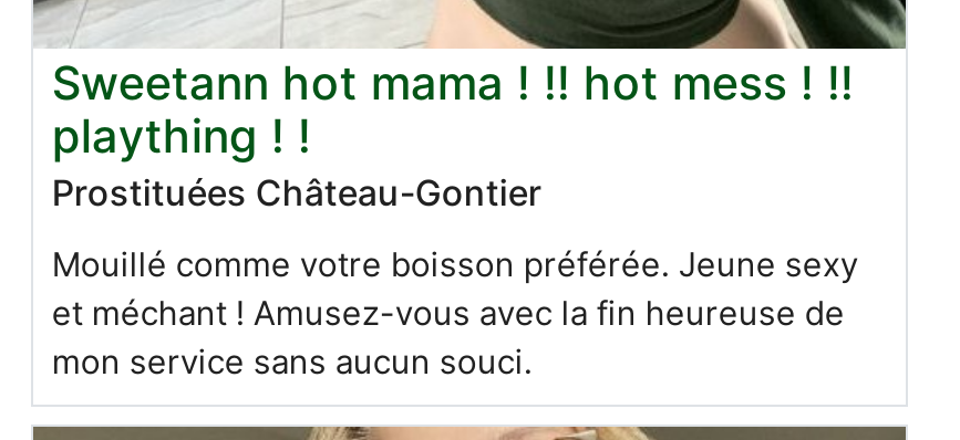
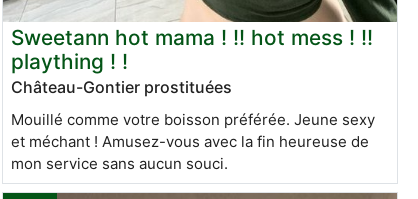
- Prostituées Château-Gontier
+ Château-Gontier prostituées
